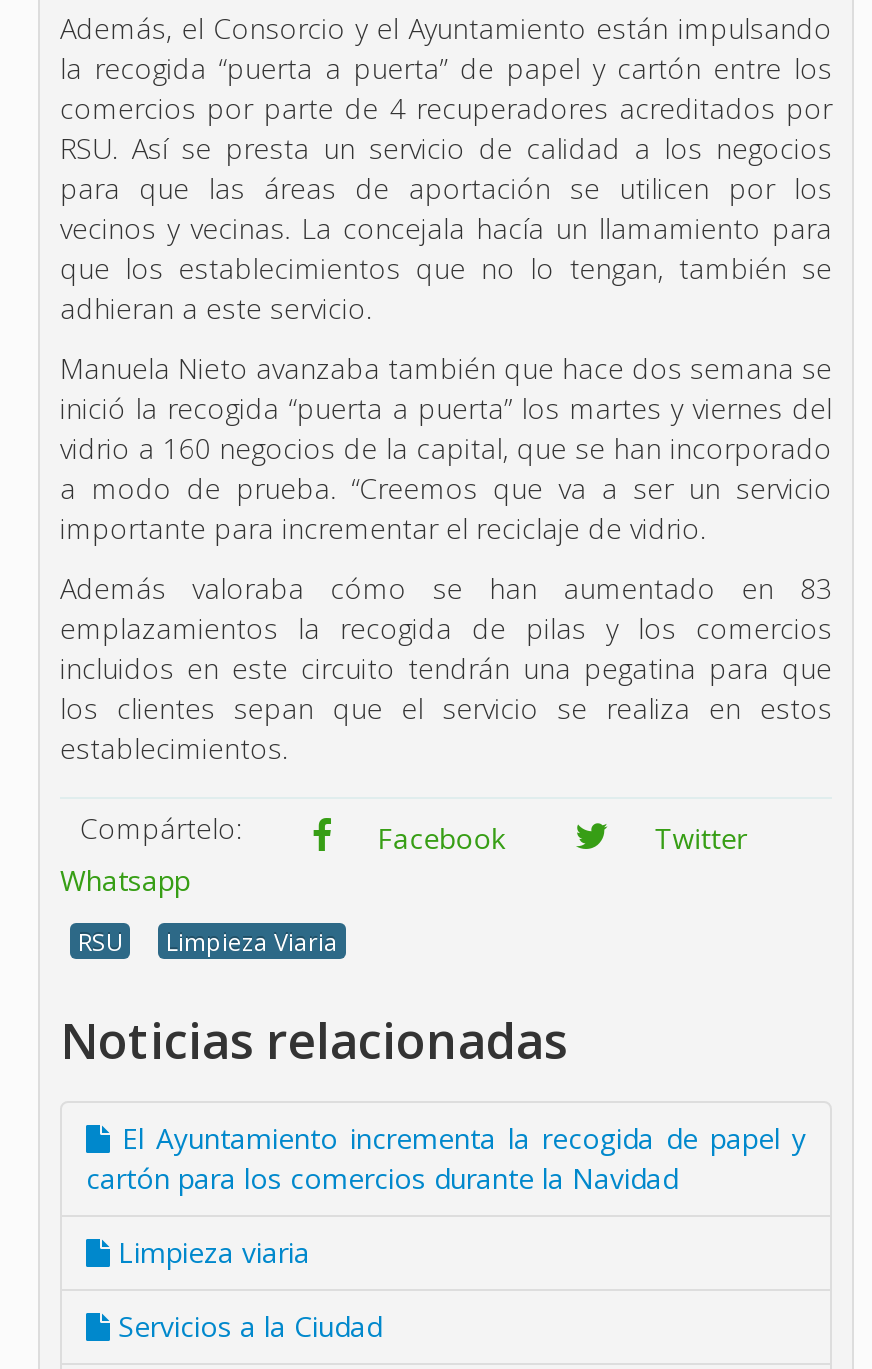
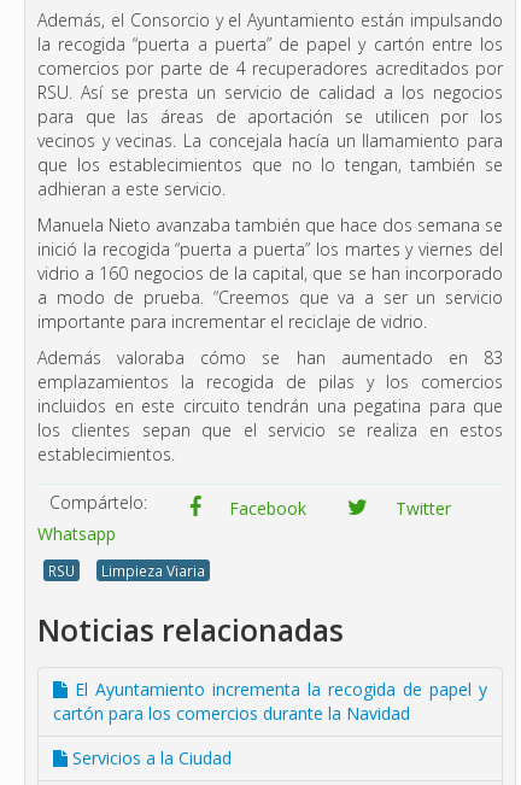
- Limpieza viaria
